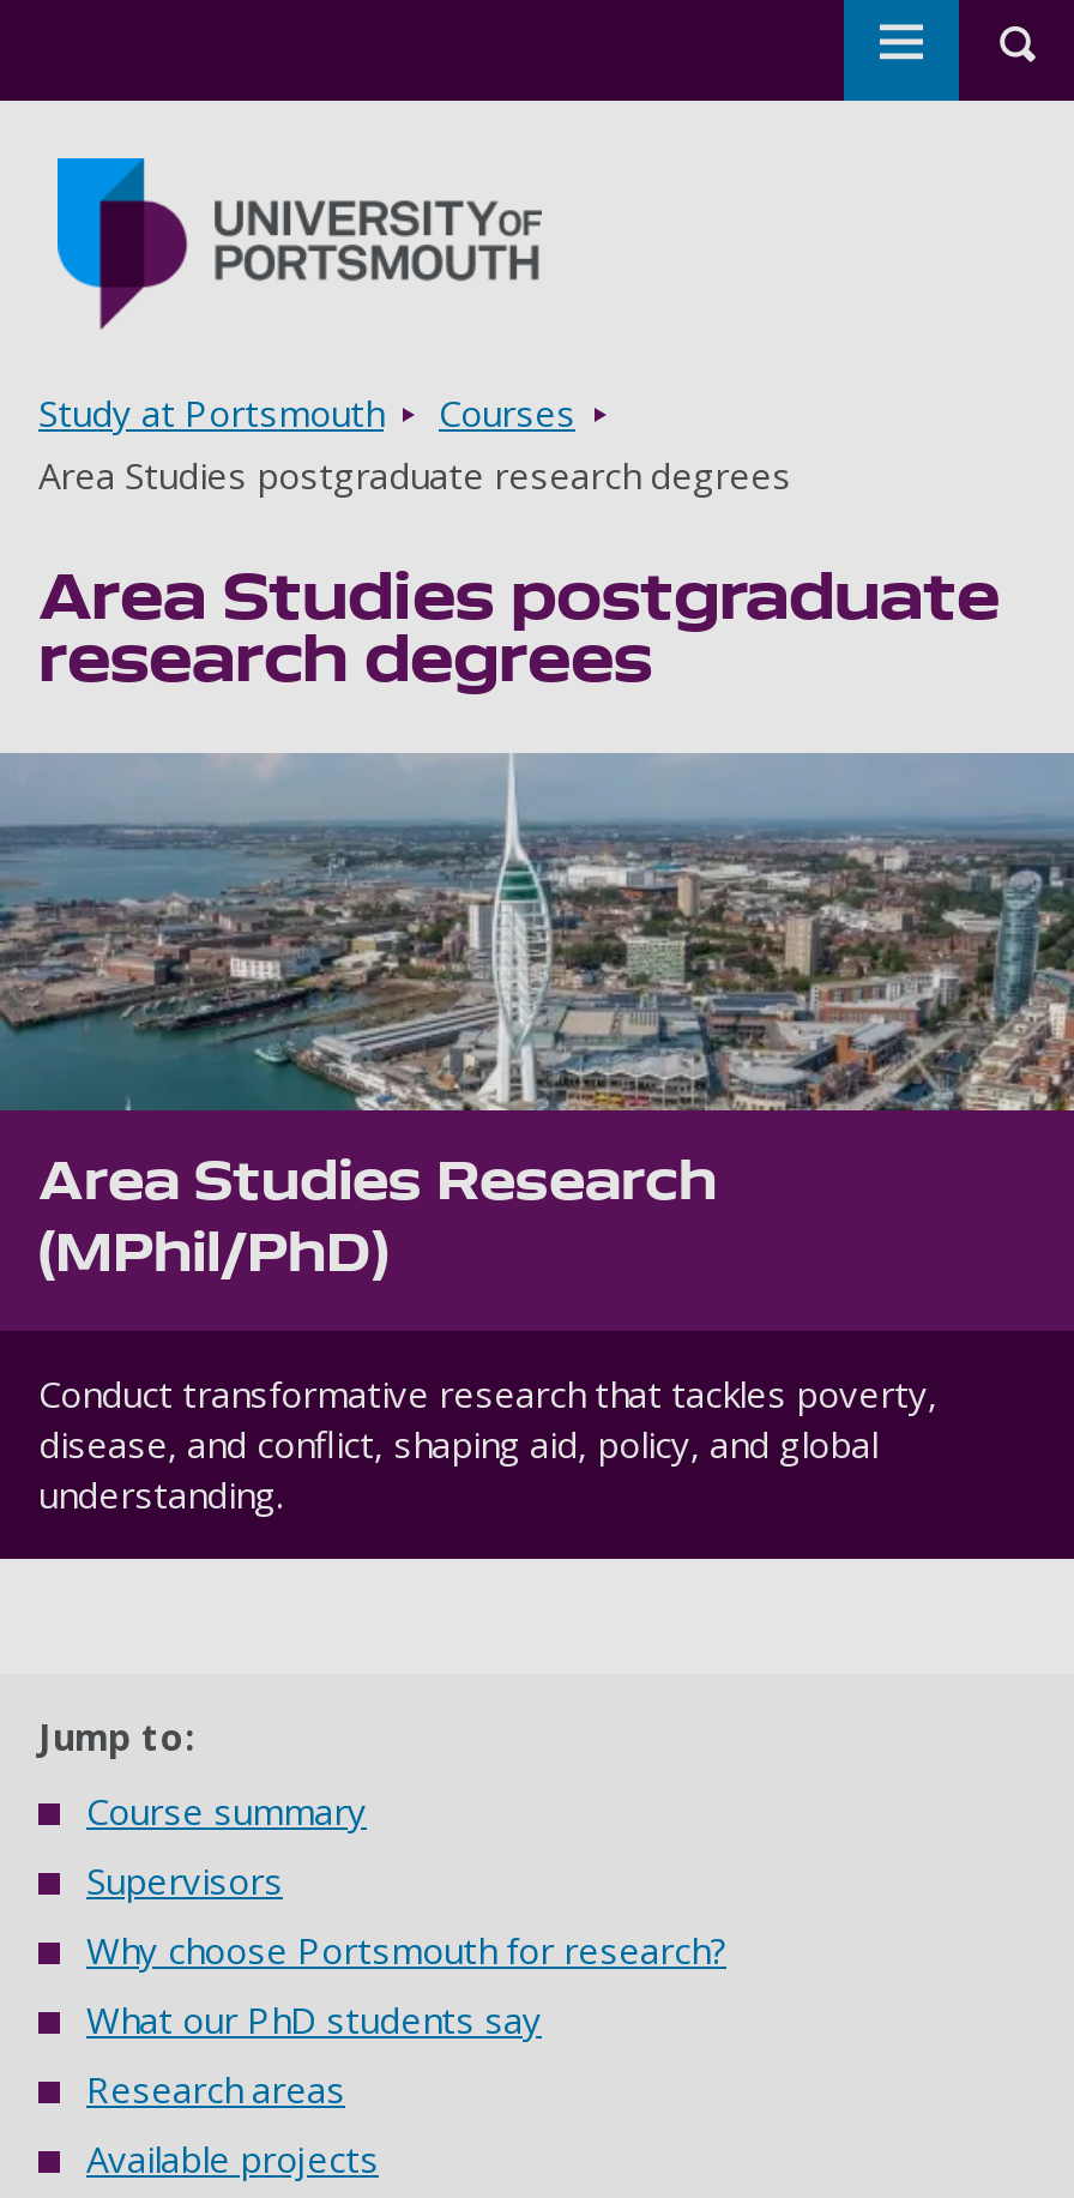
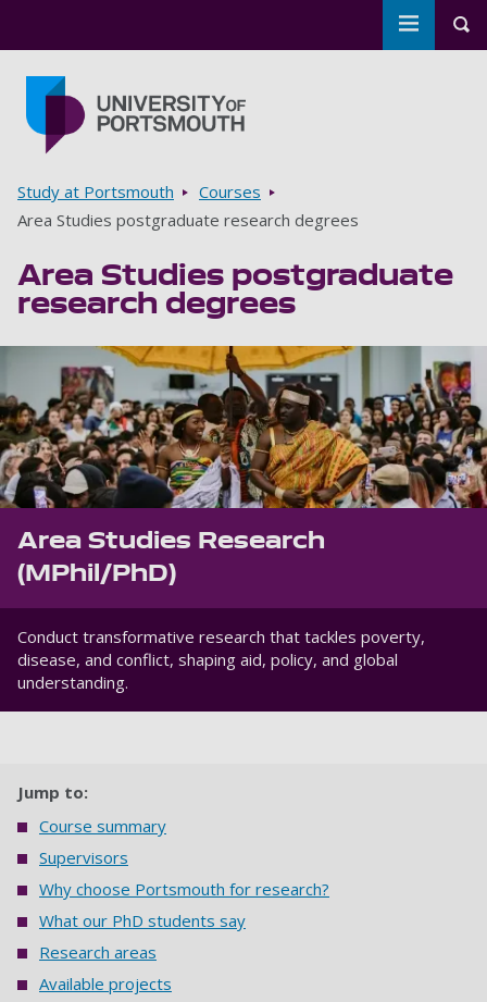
- [image]
+ [image]
